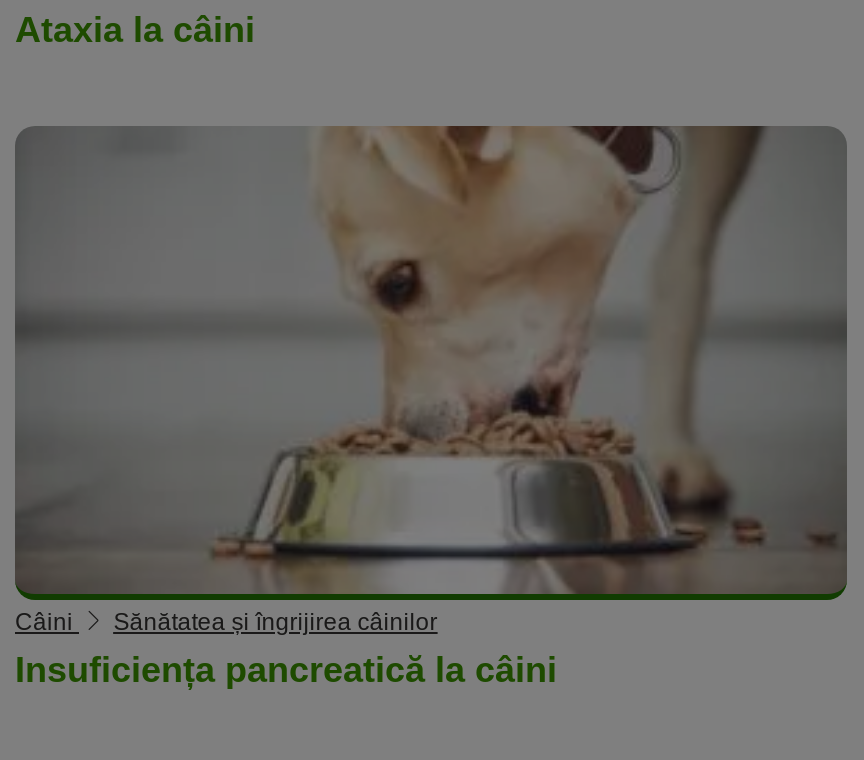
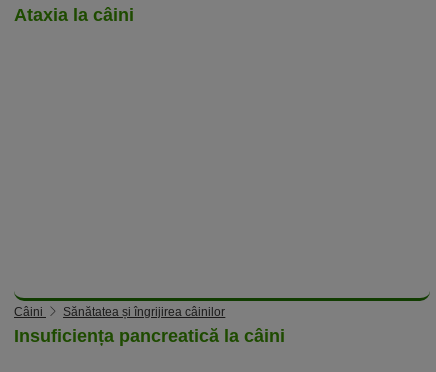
- [image]
